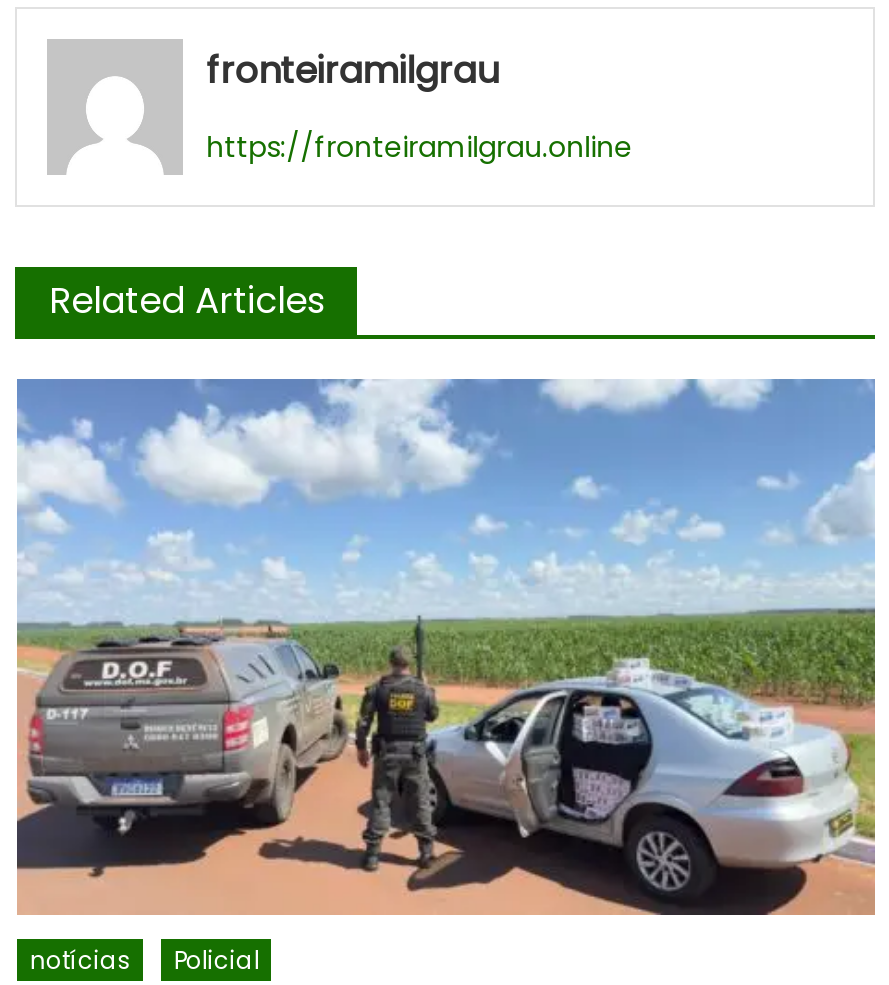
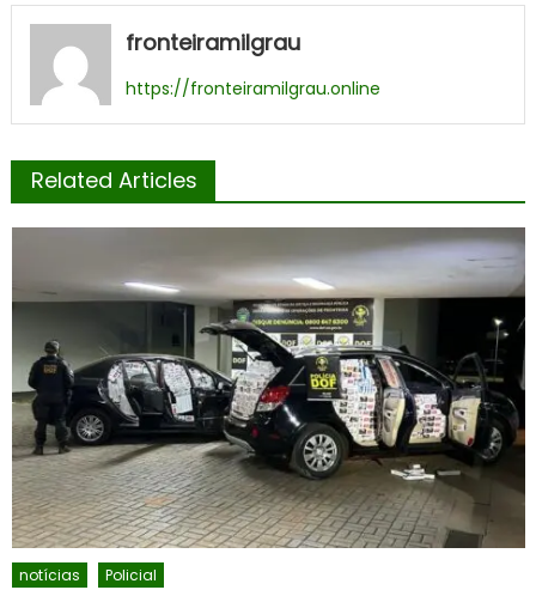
- [image]
+ [image]
